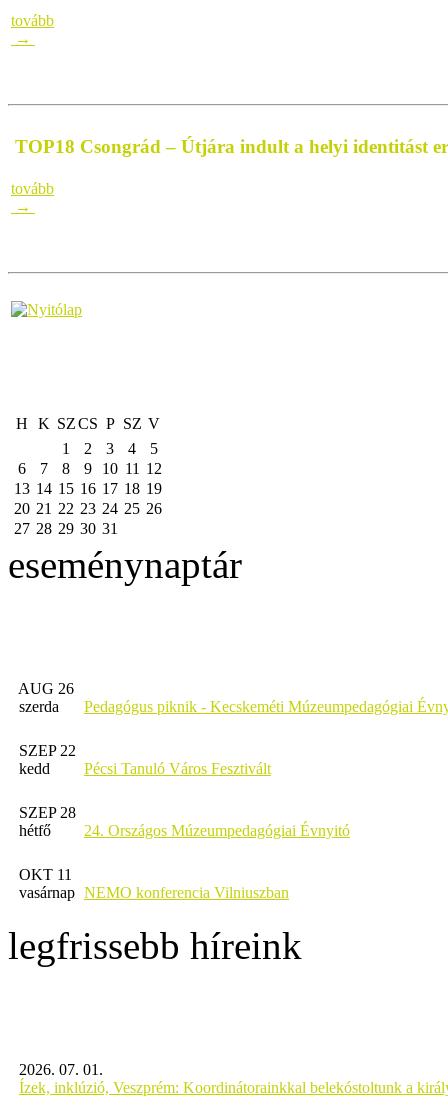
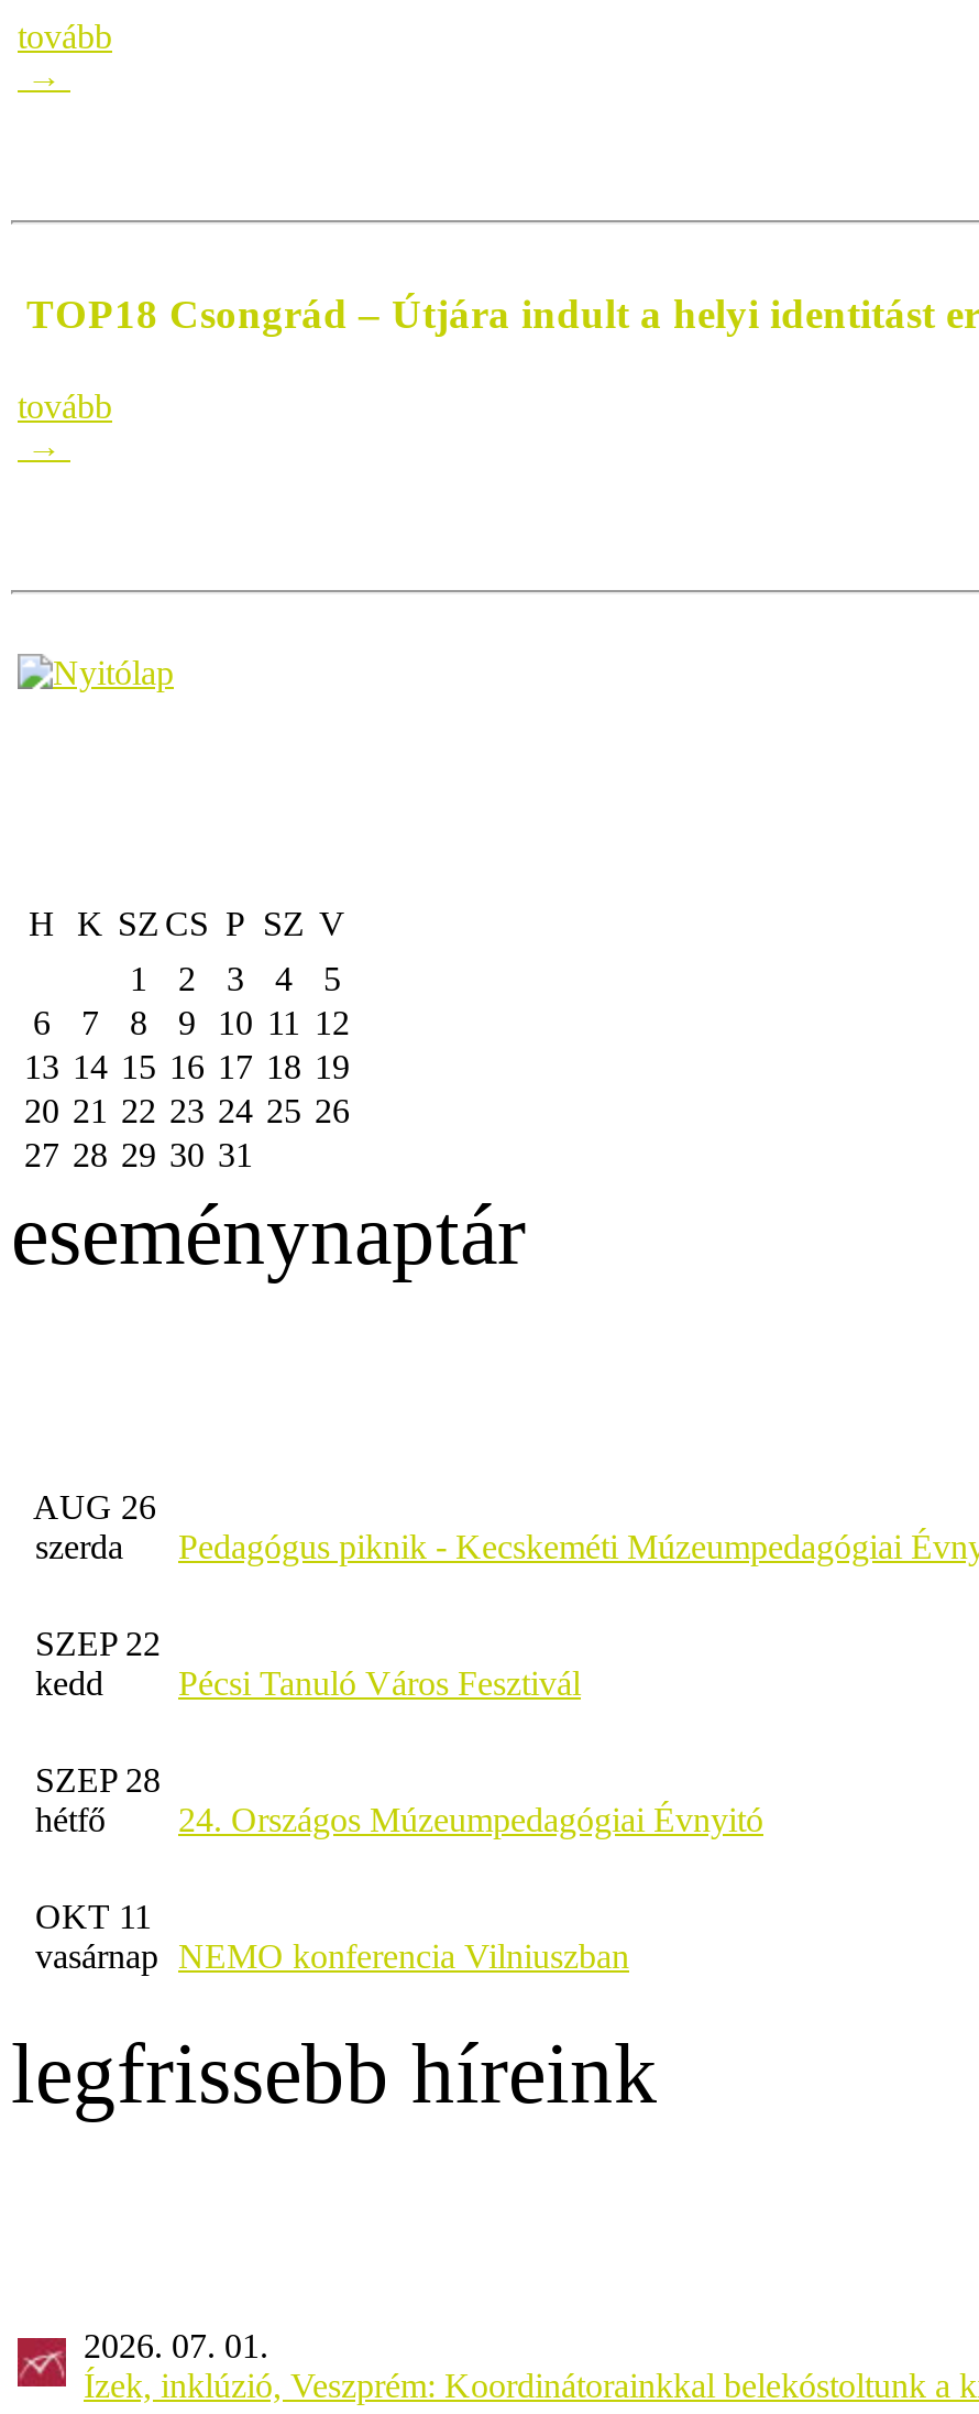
- Pécsi Tanuló Város Fesztivált
+ Pécsi Tanuló Város Fesztivál
